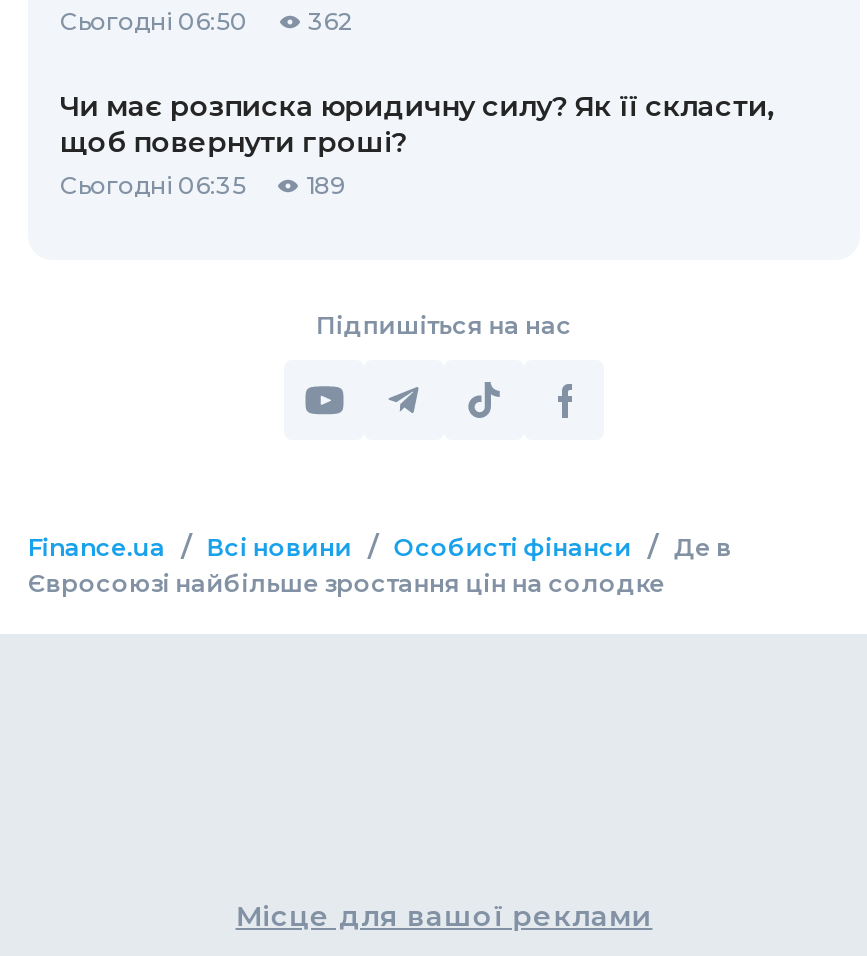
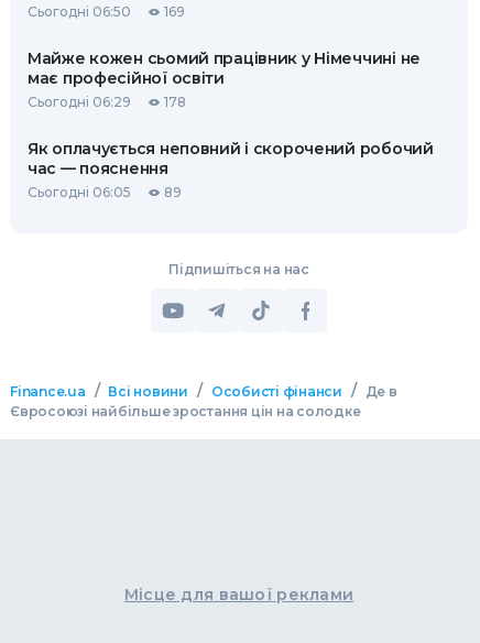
- 362
- Чи має розписка юридичну силу? Як її скласти,
- щоб повернути гроші?
- Сьогодні 06:35
- 189
+ 169
+ Майже кожен сьомий працівник у Німеччині не
+ має професійної освіти
+ Сьогодні 06:29
+ 178
+ Як оплачується неповний і скорочений робочий
+ час — пояснення
+ Сьогодні 06:05
+ 89
